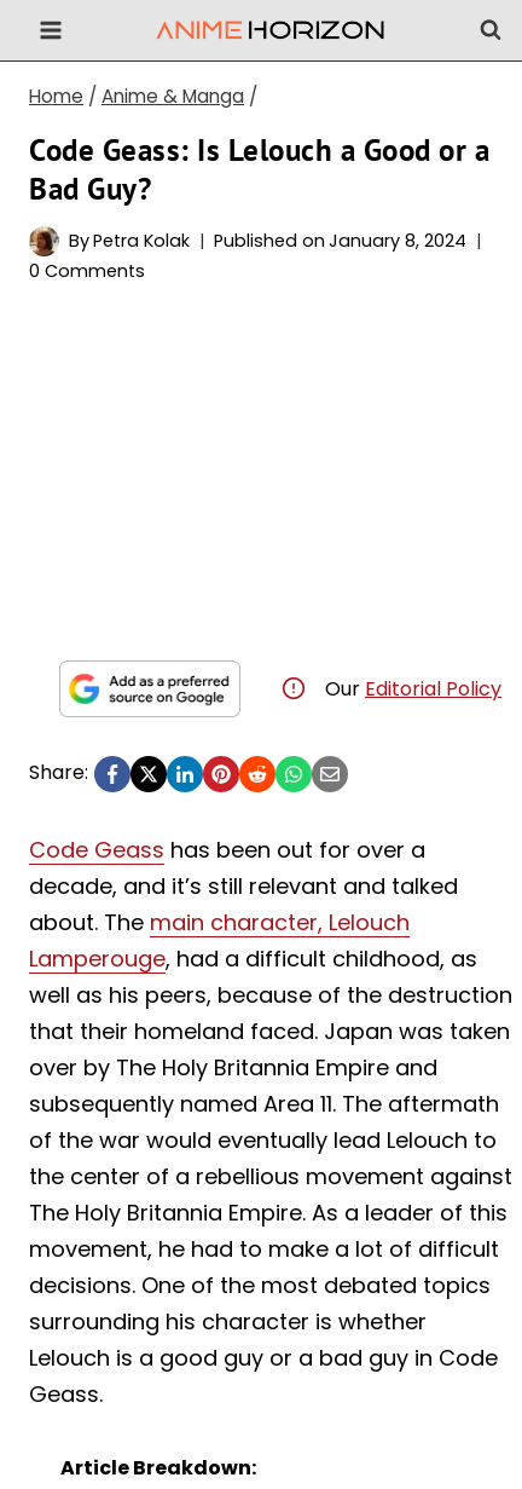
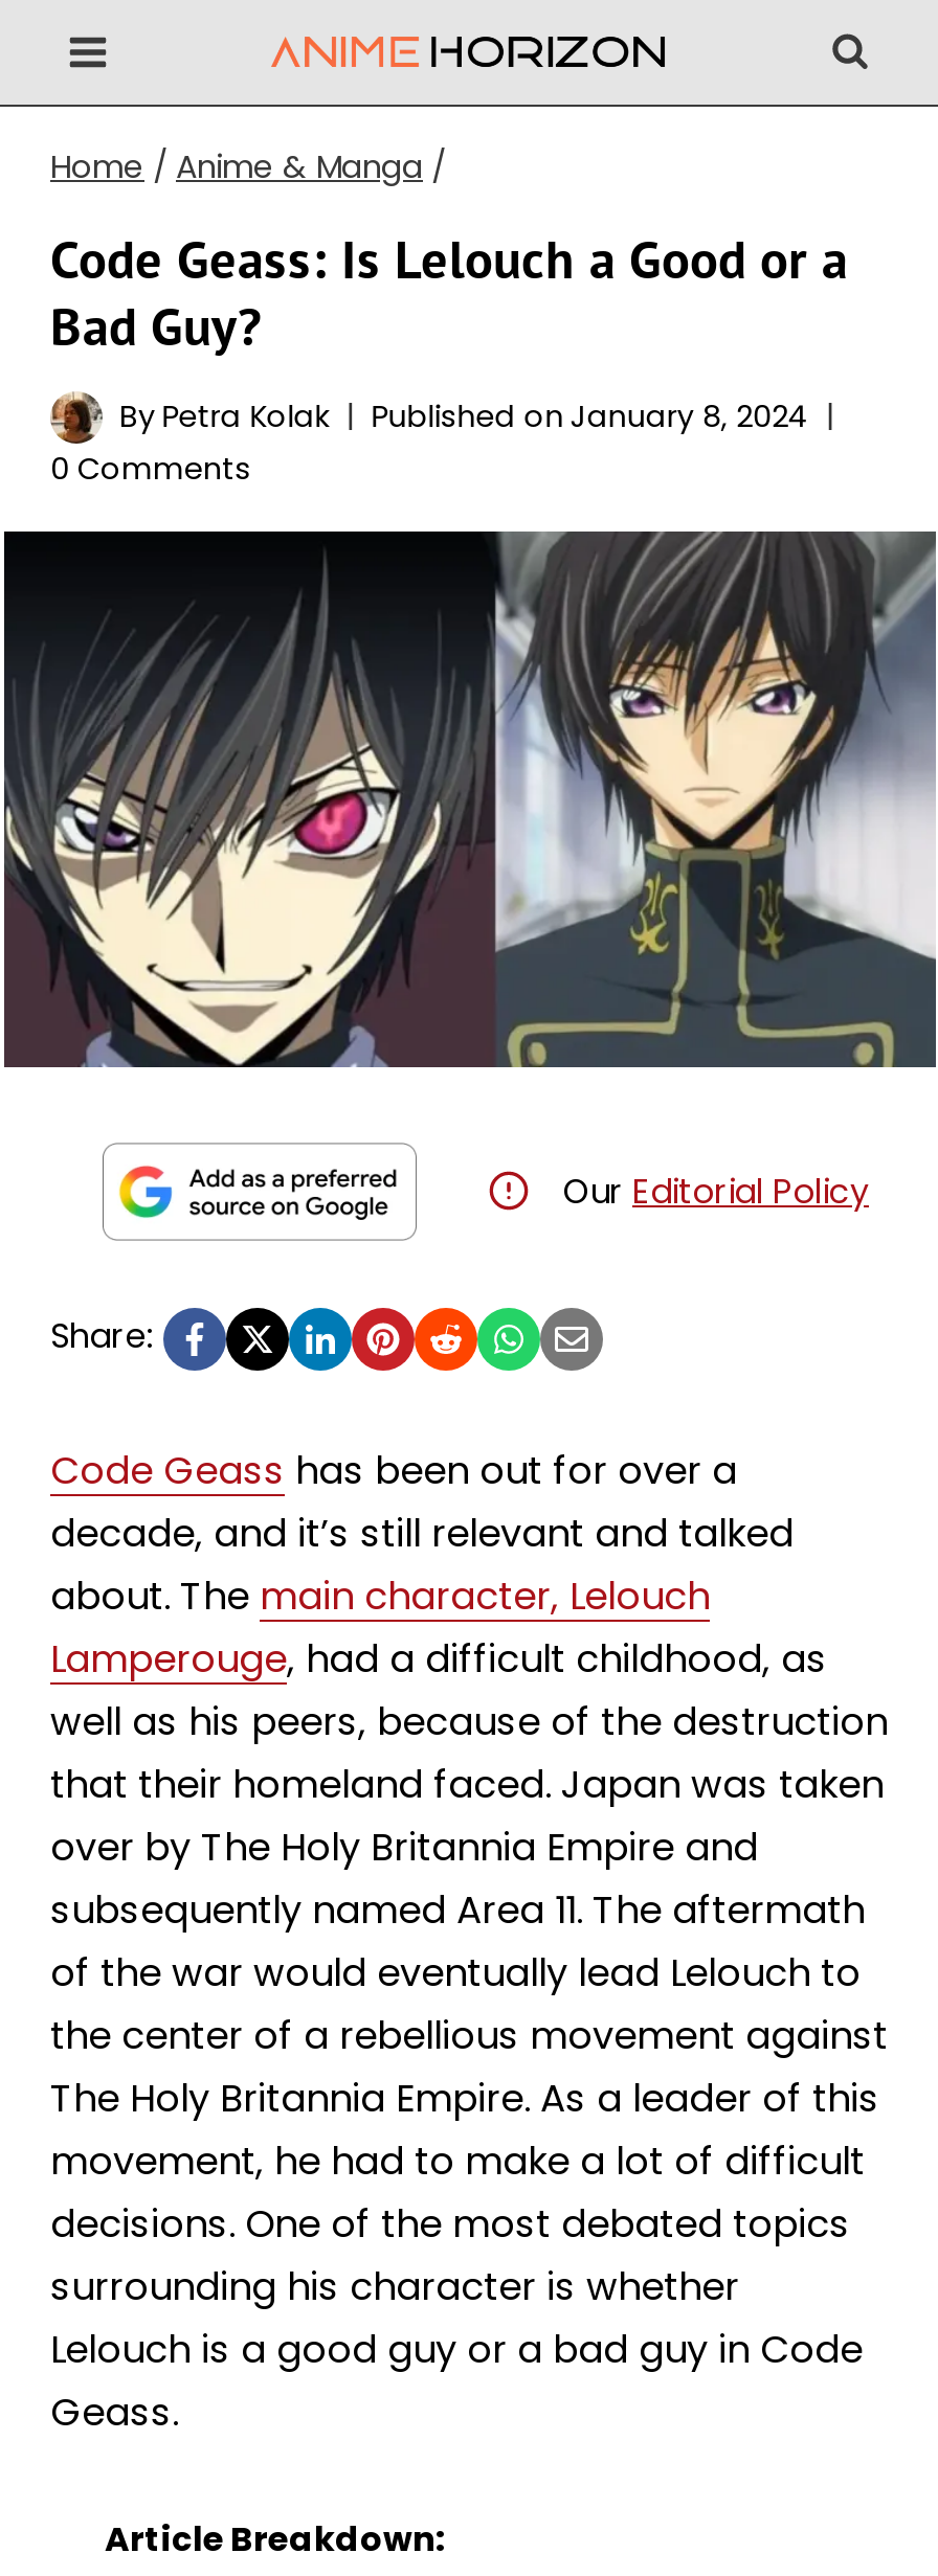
+ [image]
